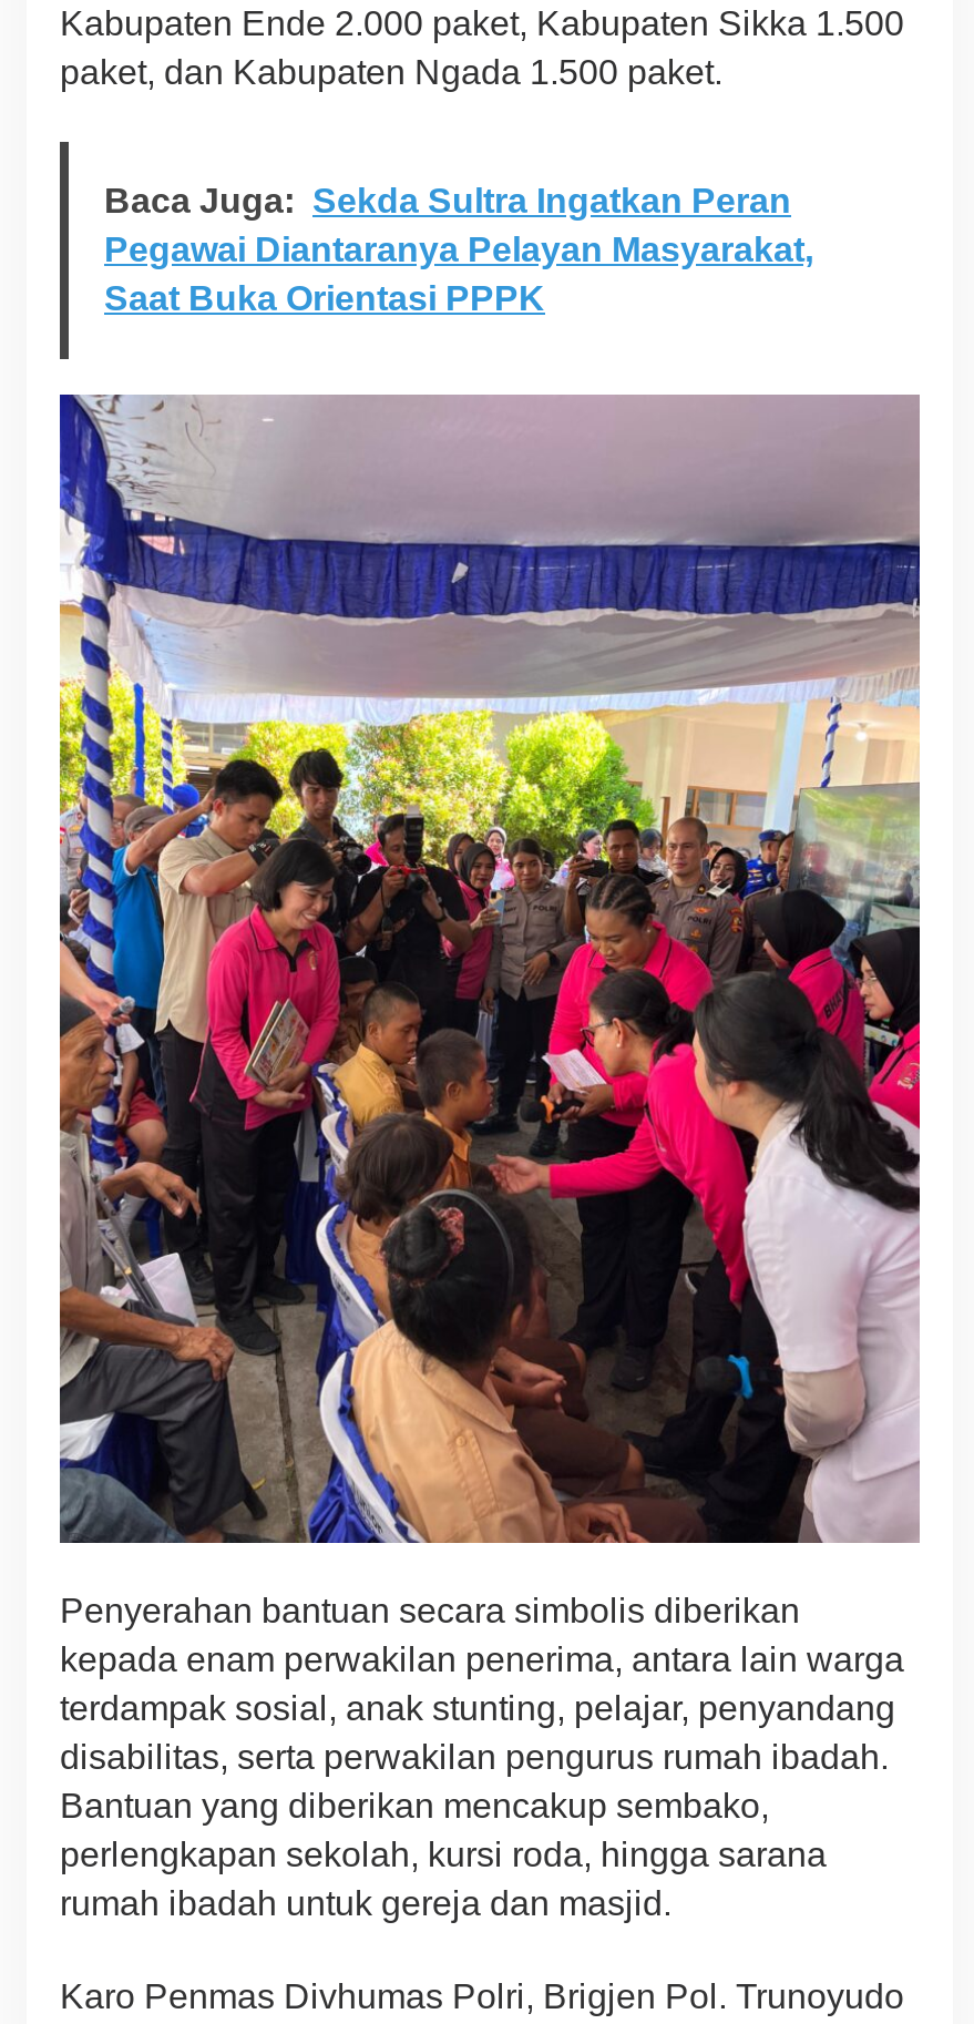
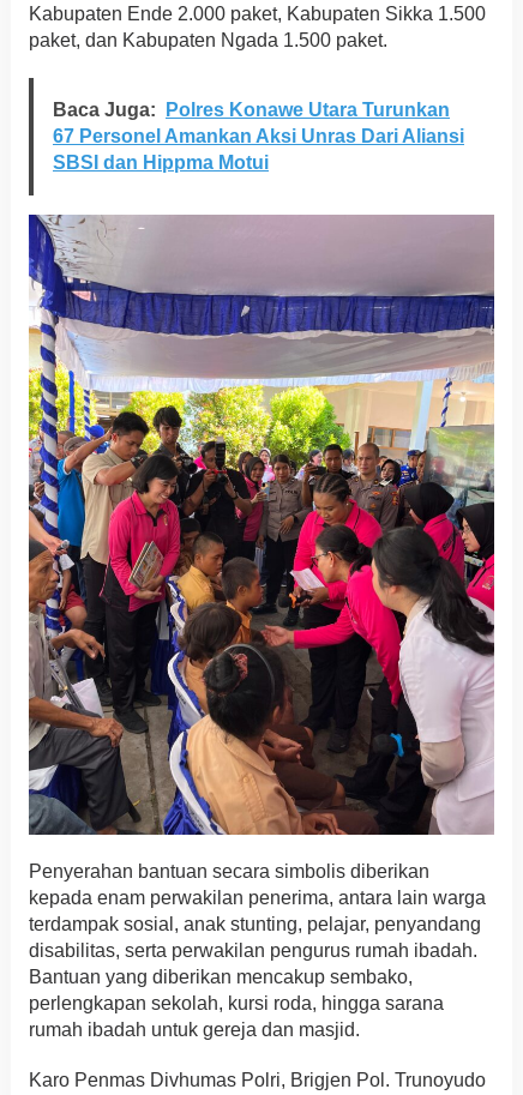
- Baca Juga: Sekda Sultra Ingatkan Peran
- Pegawai Diantaranya Pelayan Masyarakat,
- Saat Buka Orientasi PPPK
+ Baca Juga: Polres Konawe Utara Turunkan
+ 67 Personel Amankan Aksi Unras Dari Aliansi
+ SBSI dan Hippma Motui
